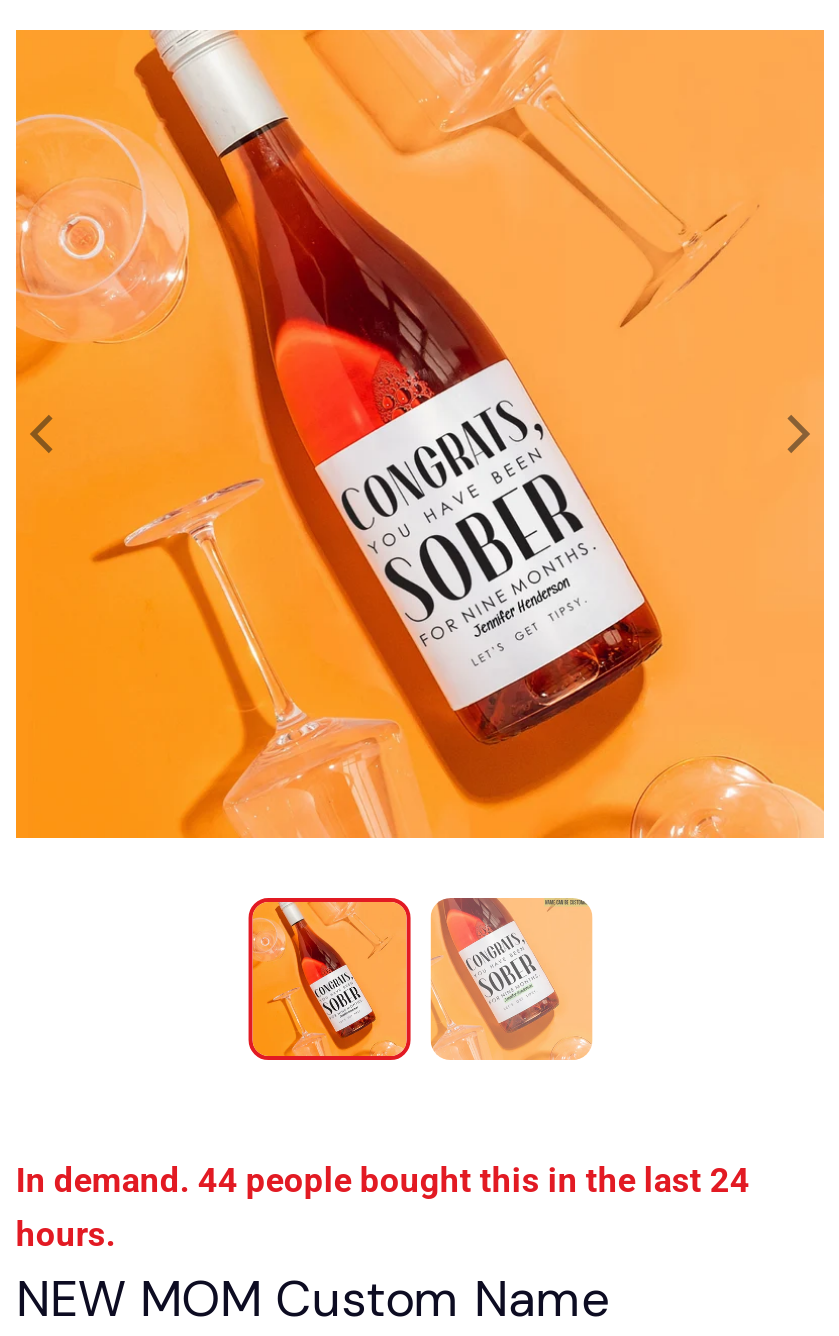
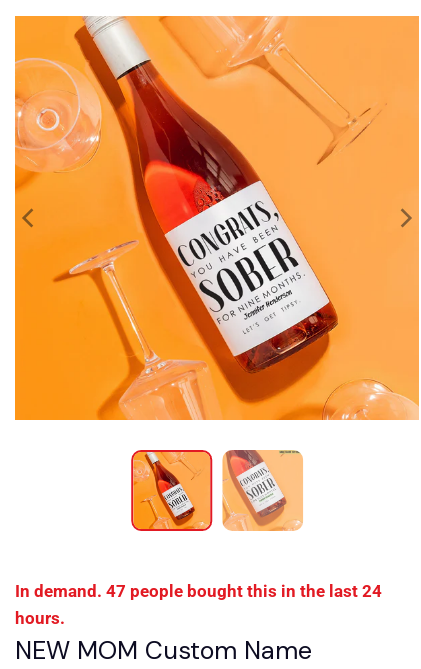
- In demand. 44 people bought this in the last 24
+ In demand. 47 people bought this in the last 24
